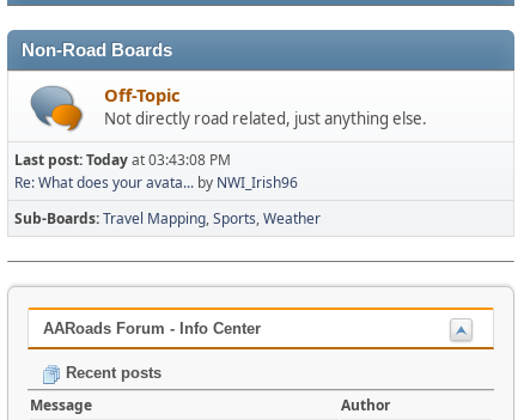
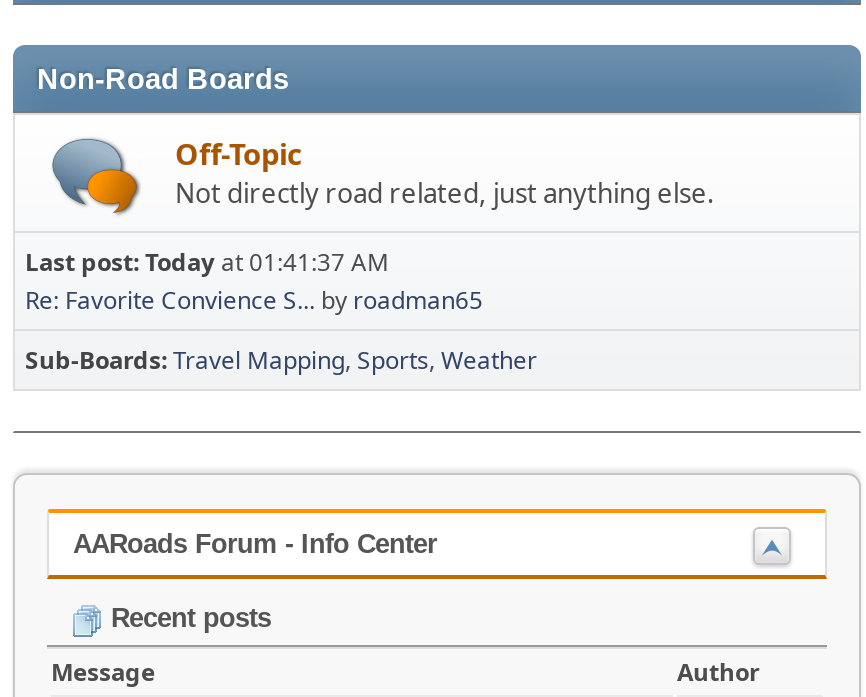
- Last post: Today at 03:43:08 PM
- Re: What does your avata... by NWI_Irish96
+ Last post: Today at 01:41:37 AM
+ Re: Favorite Convience S... by roadman65
